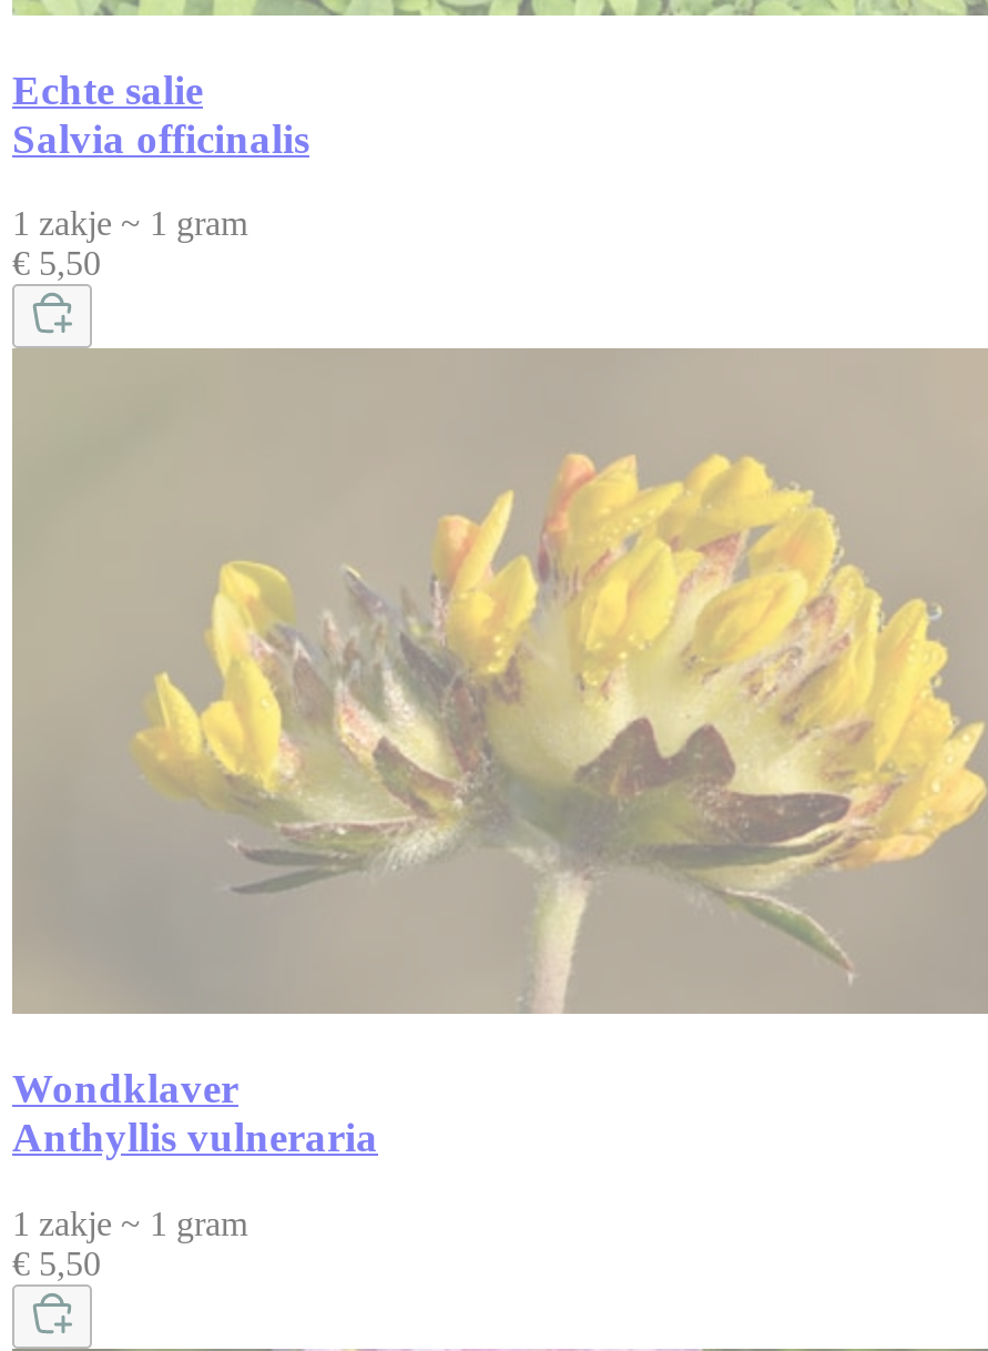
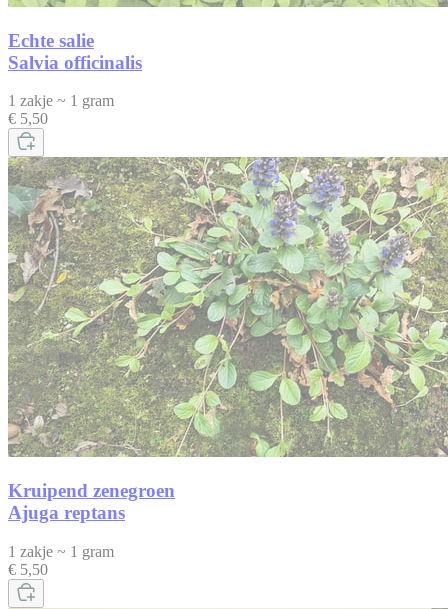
- [image]
- Wondklaver
- Anthyllis vulneraria
+ [image]
+ Kruipend zenegroen
+ Ajuga reptans
